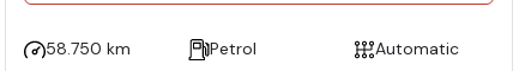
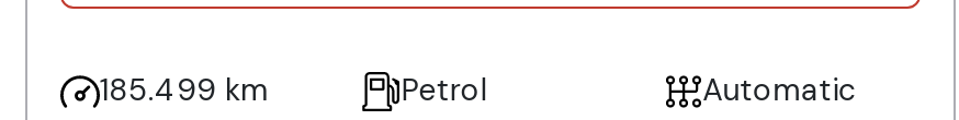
- 58.750 km
+ 185.499 km
